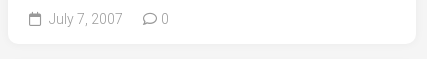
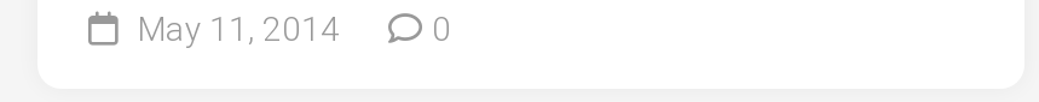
- July 7, 2007
+ May 11, 2014
